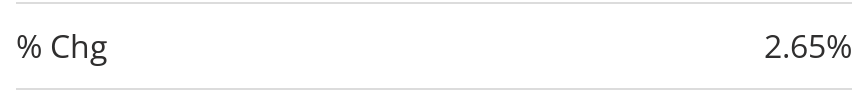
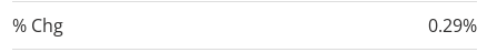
- 2.65%
+ 0.29%
